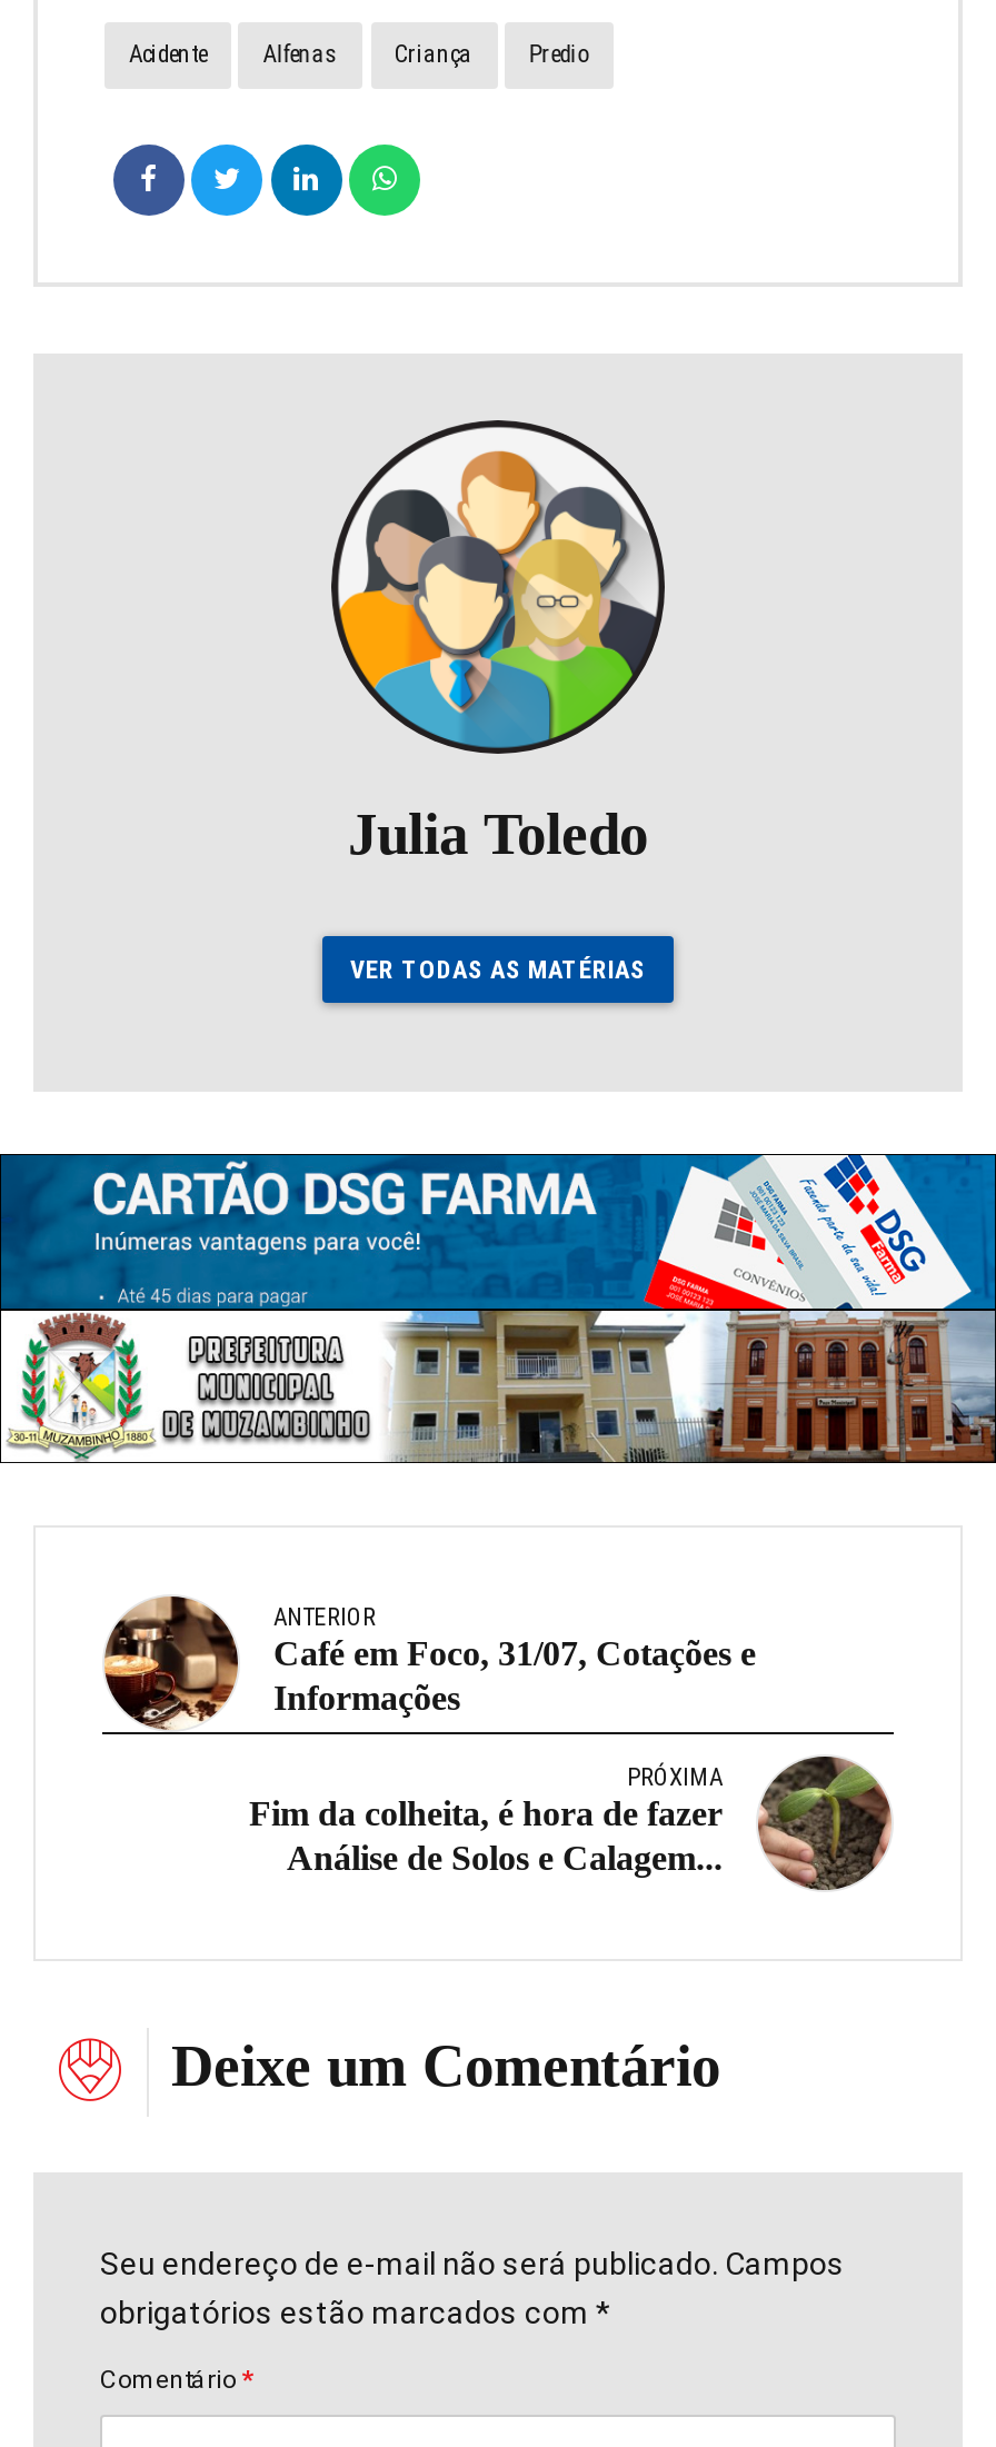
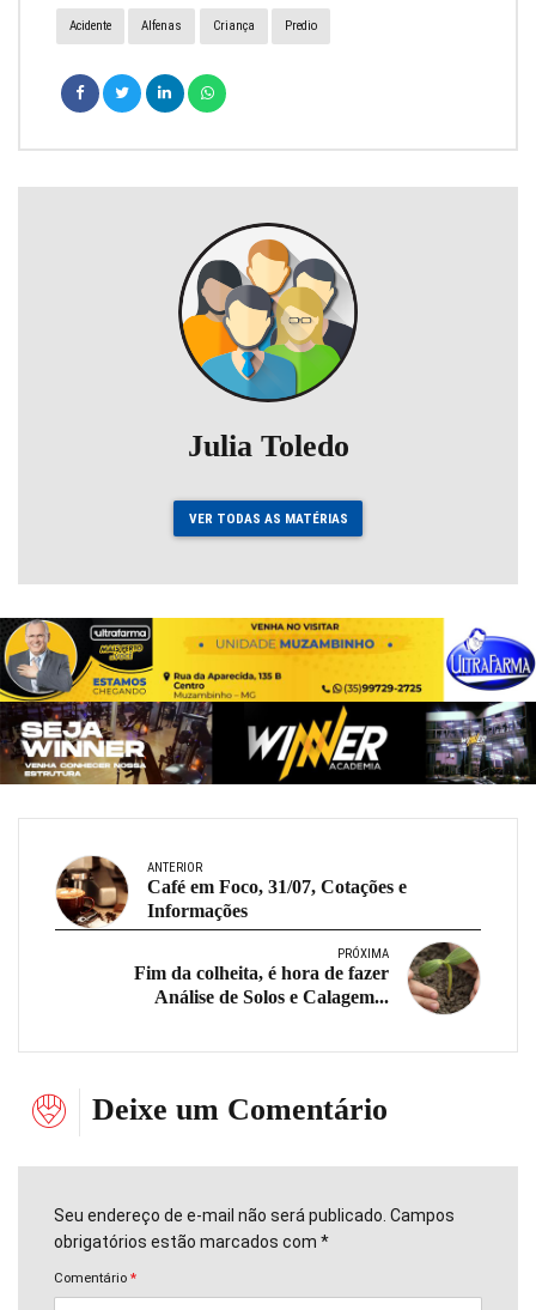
- [image]
+ [image]
